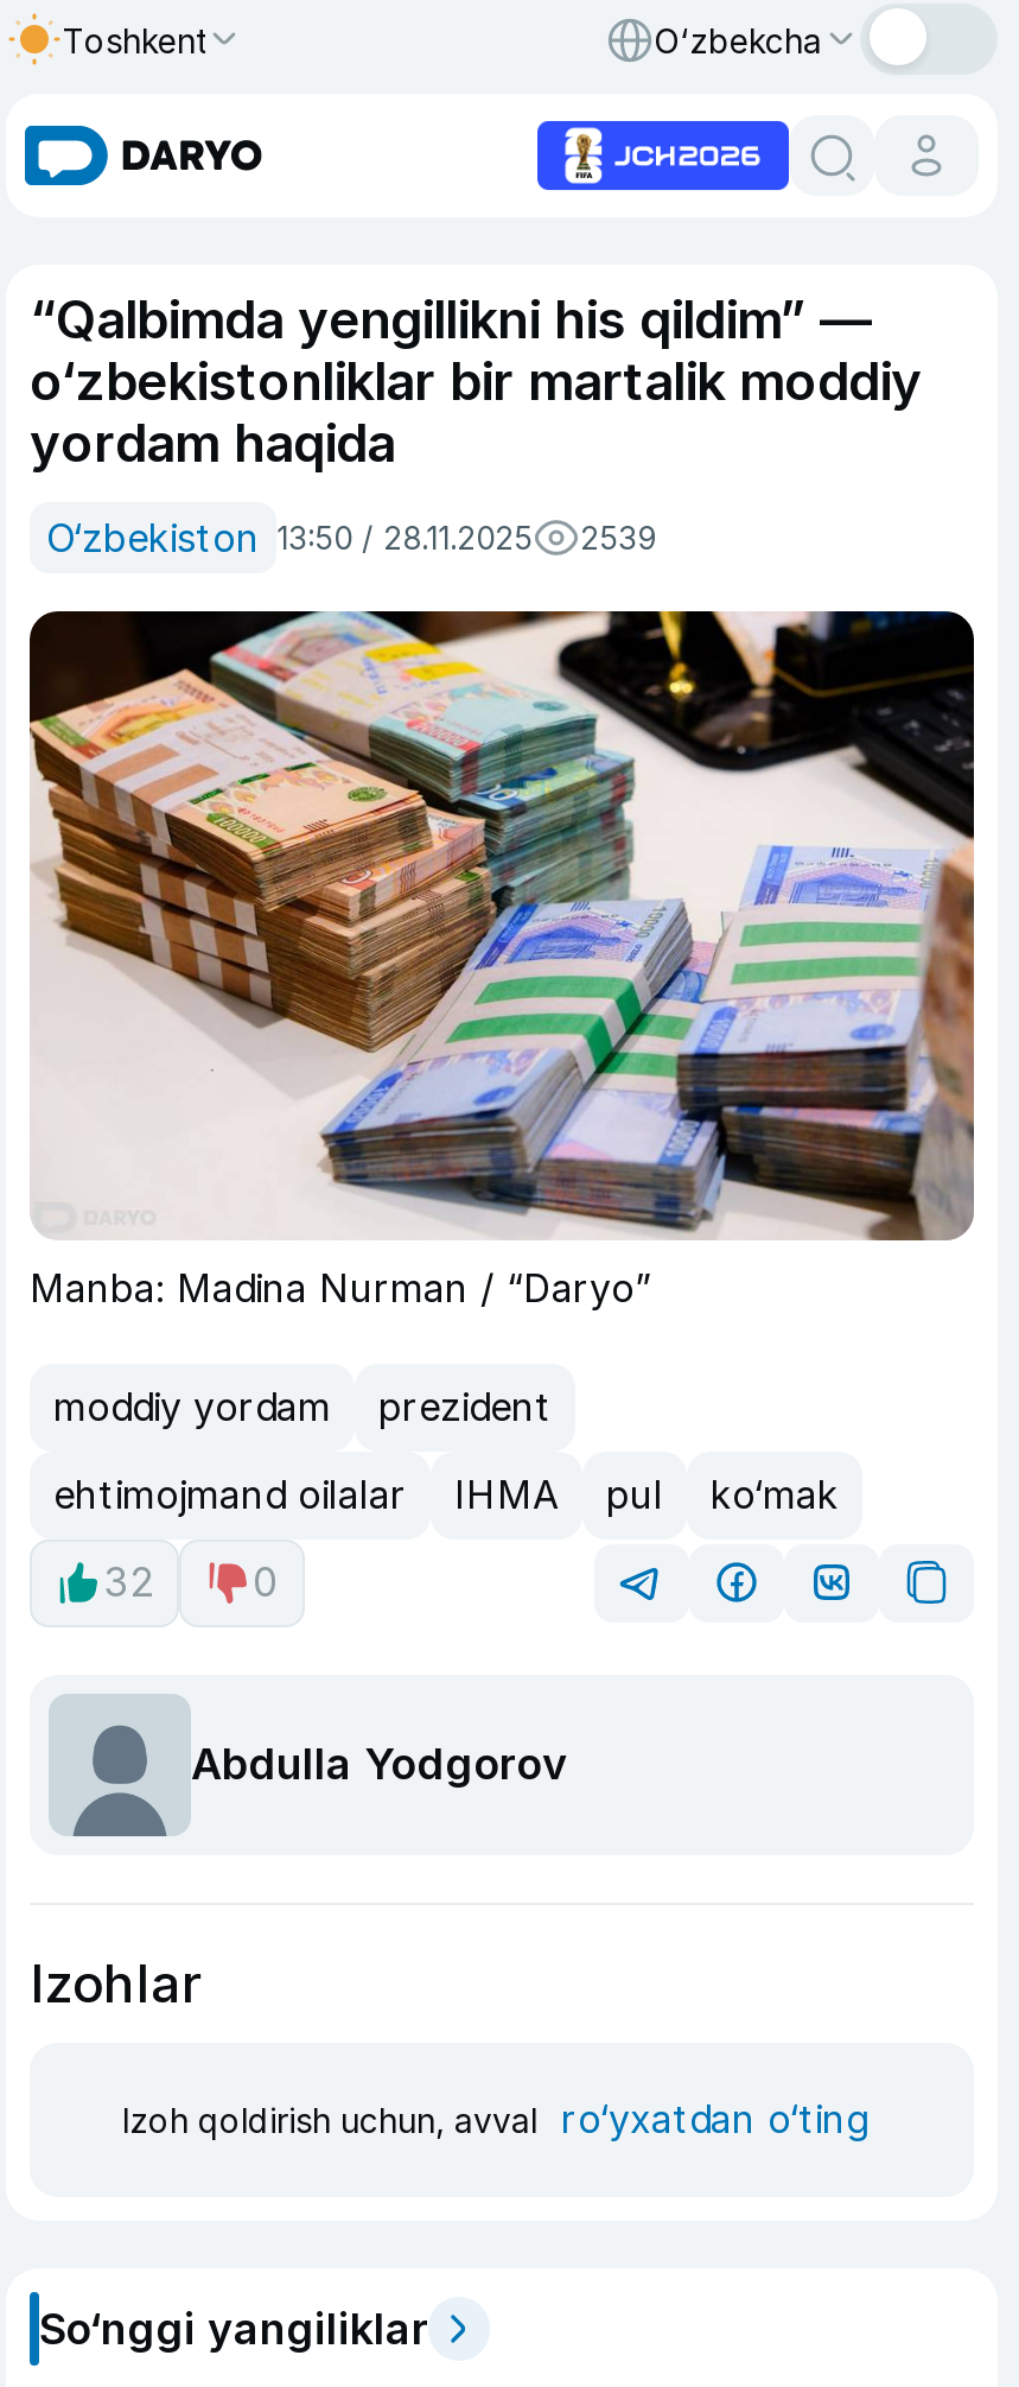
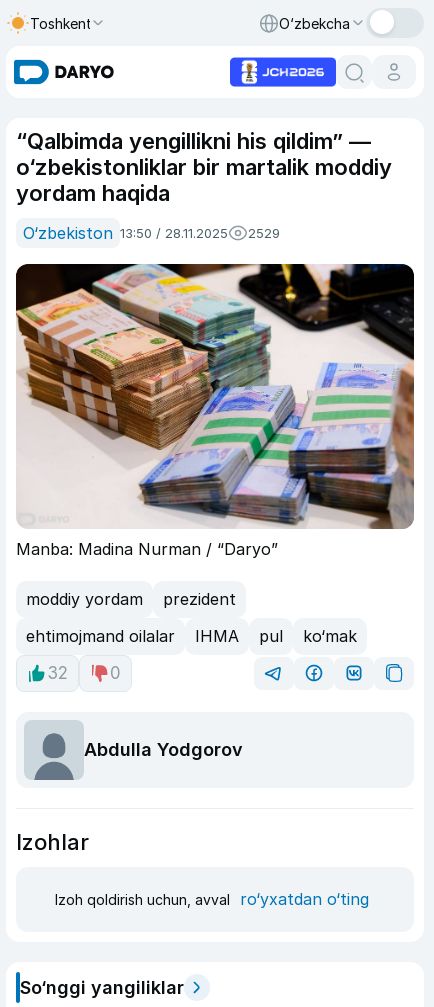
- O‘zbekiston 13:50 / 28.11.2025 2539
+ O‘zbekiston 13:50 / 28.11.2025 2529
